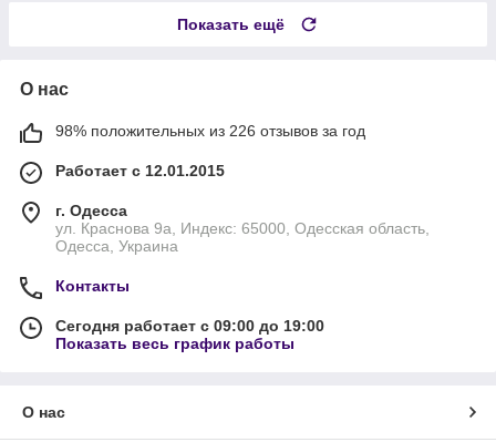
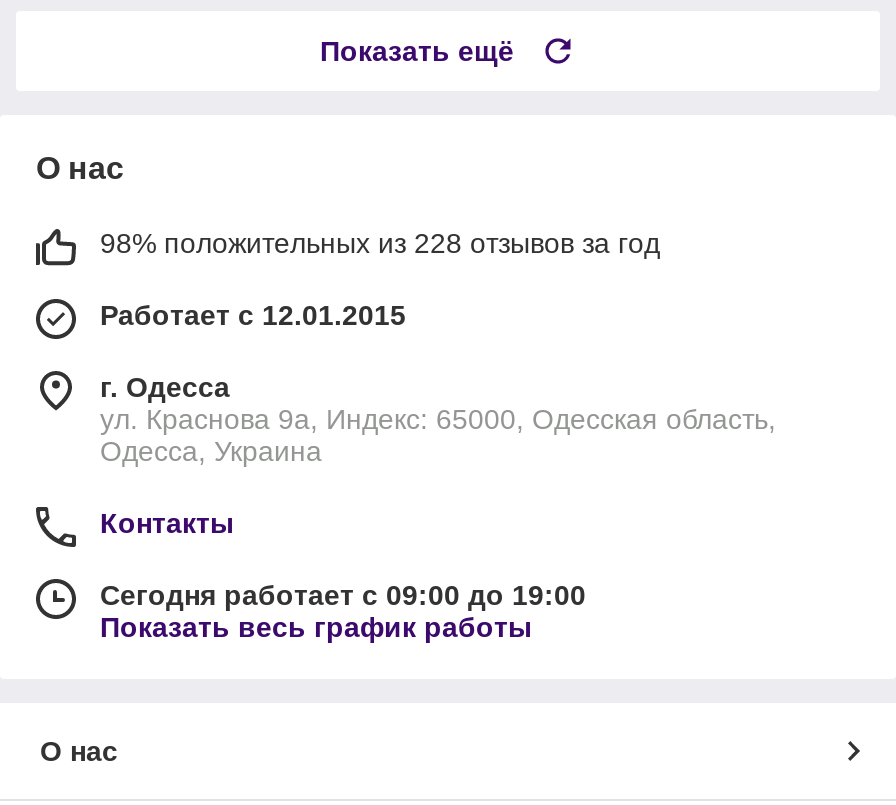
- 98% положительных из 226 отзывов за год
+ 98% положительных из 228 отзывов за год
